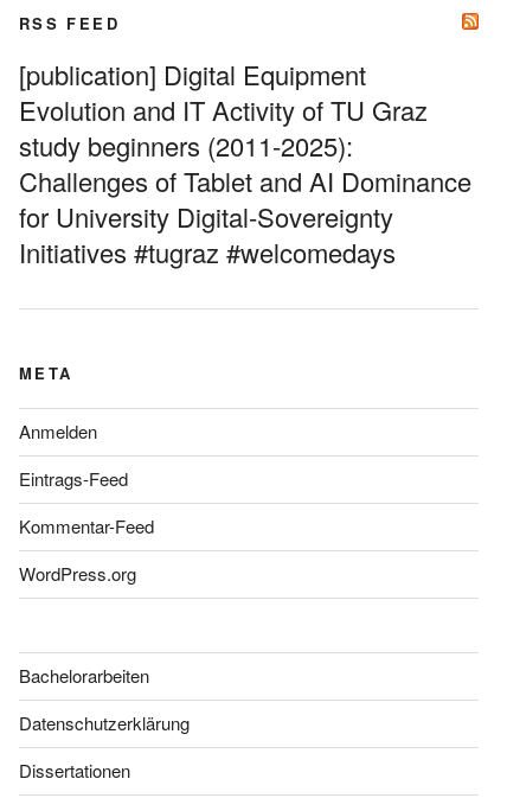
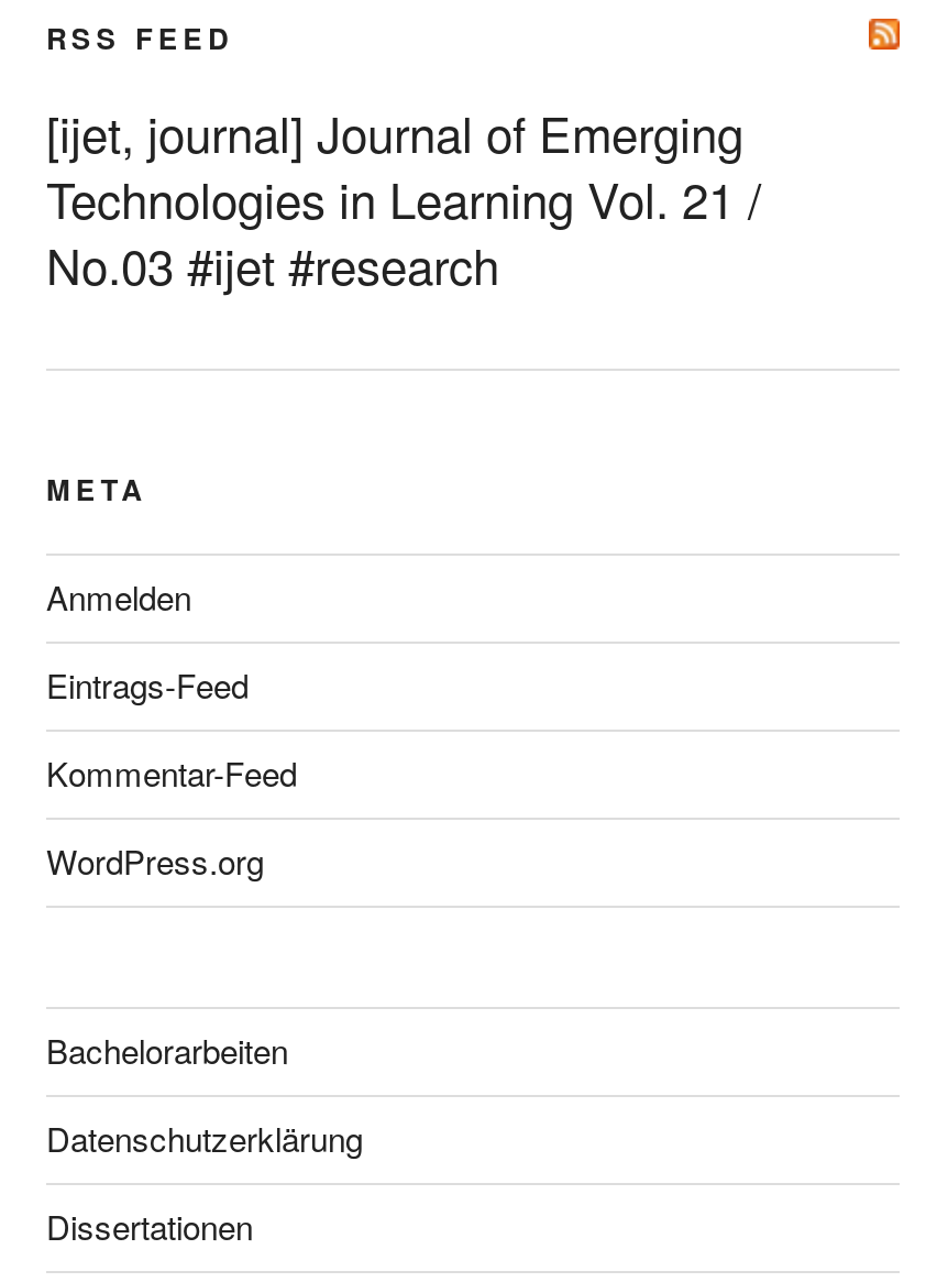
- [publication] Digital Equipment
- Evolution and IT Activity of TU Graz
- study beginners (2011-2025):
- Challenges of Tablet and AI Dominance
- for University Digital-Sovereignty
- Initiatives #tugraz #welcomedays
+ [ijet, journal] Journal of Emerging
+ Technologies in Learning Vol. 21 /
+ No.03 #ijet #research
